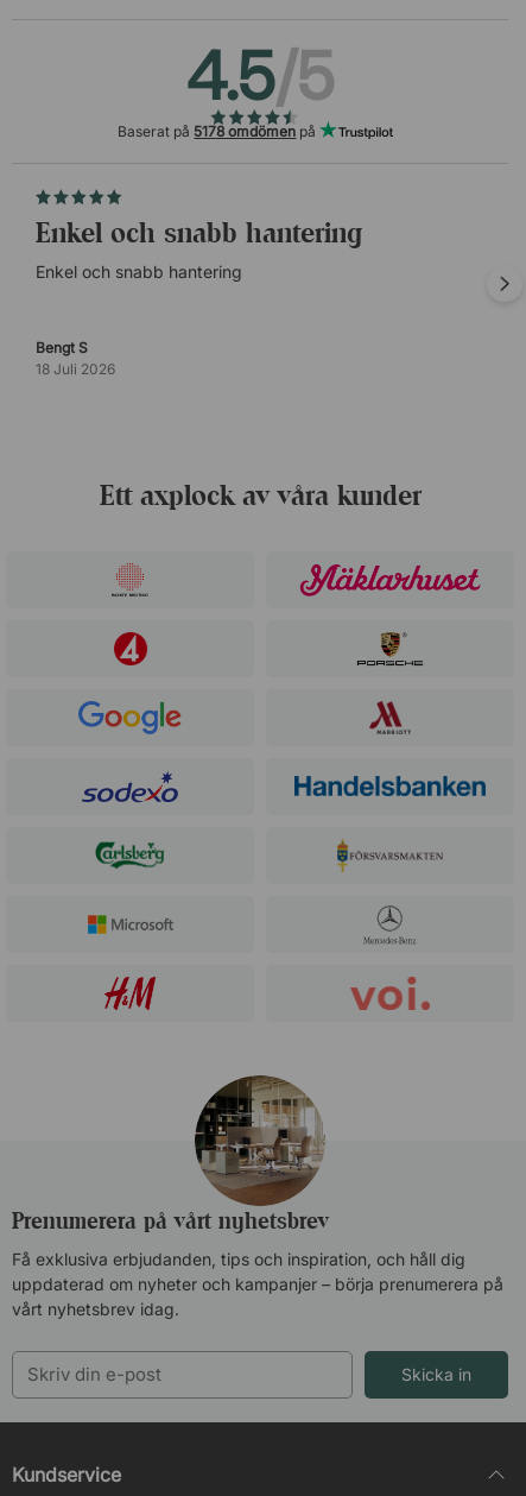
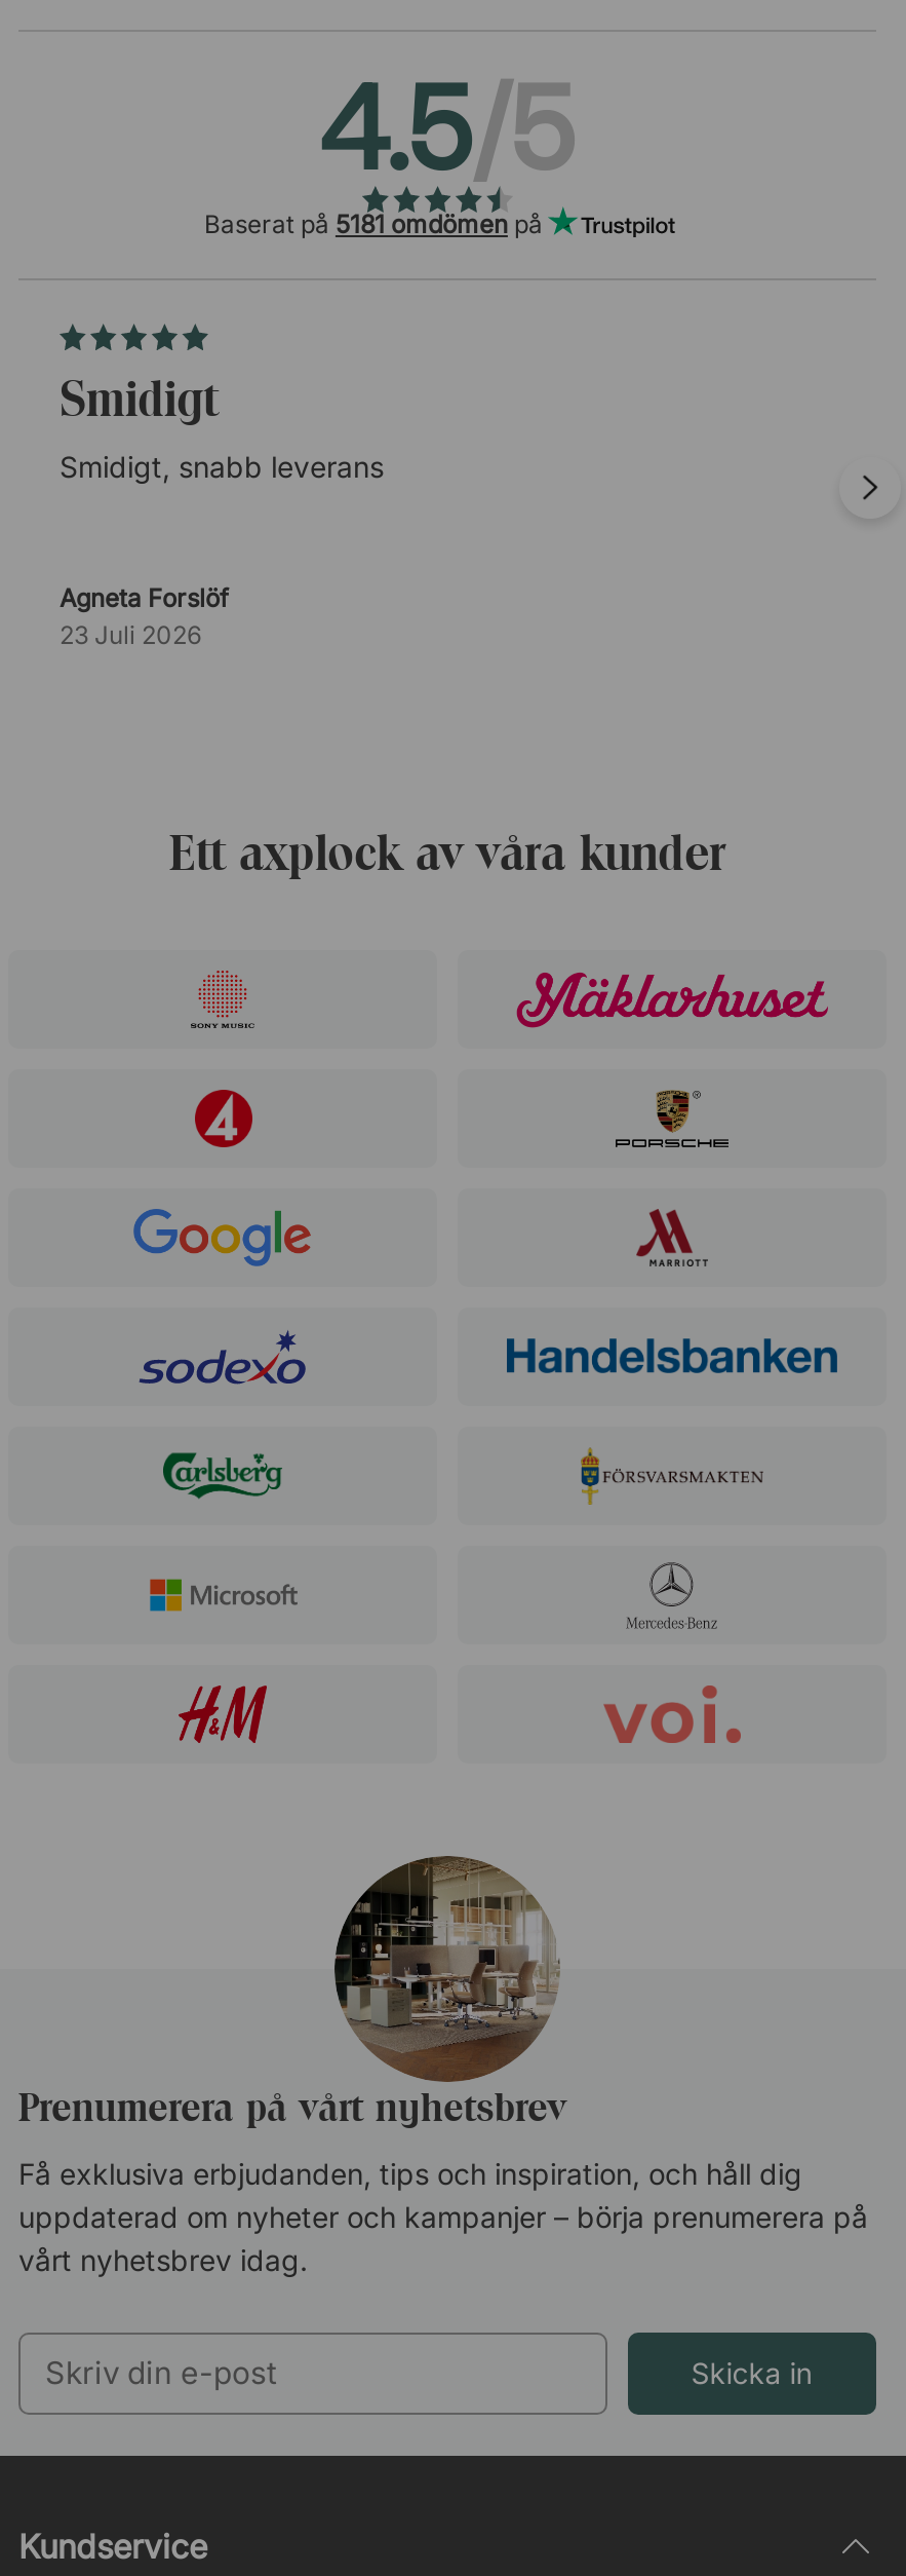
- Baserat på 5178 omdömen på
+ Baserat på 5181 omdömen på

- Enkel och snabb hantering
- Enkel och snabb hantering
+ Smidigt
+ Smidigt, snabb leverans

- Bengt S
- 18 Juli 2026
+ Agneta Forslöf
+ 23 Juli 2026
